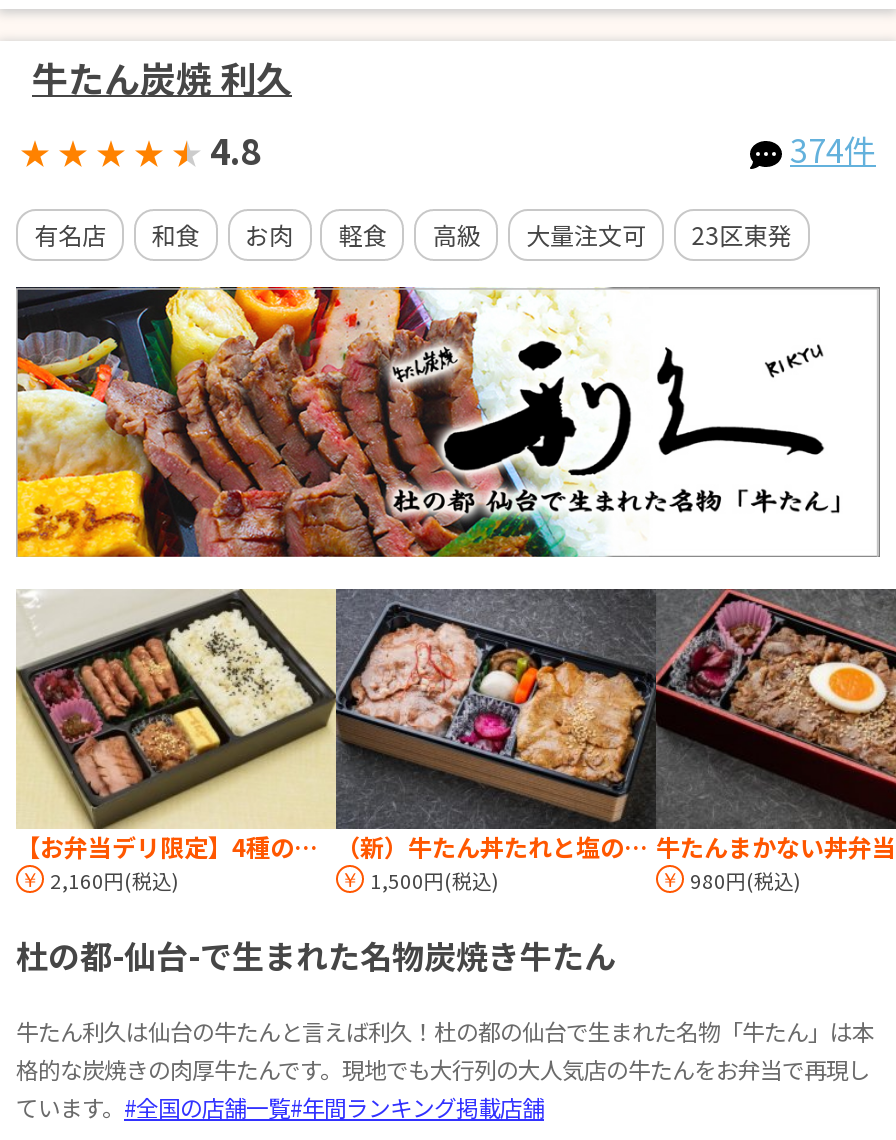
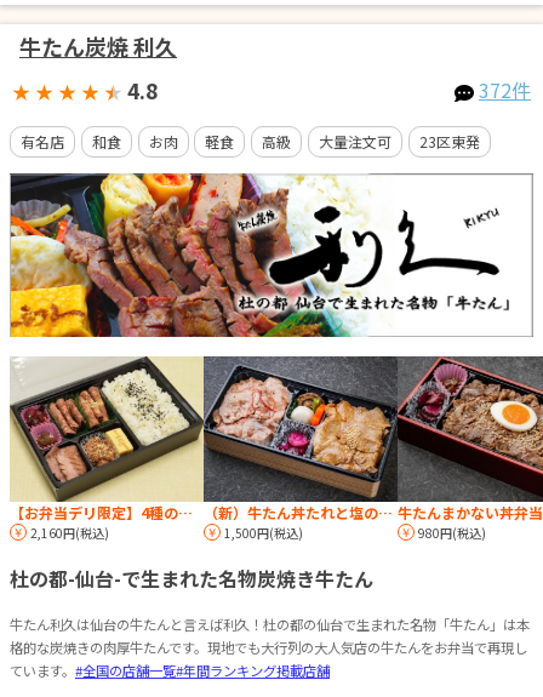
- 374件
+ 372件
